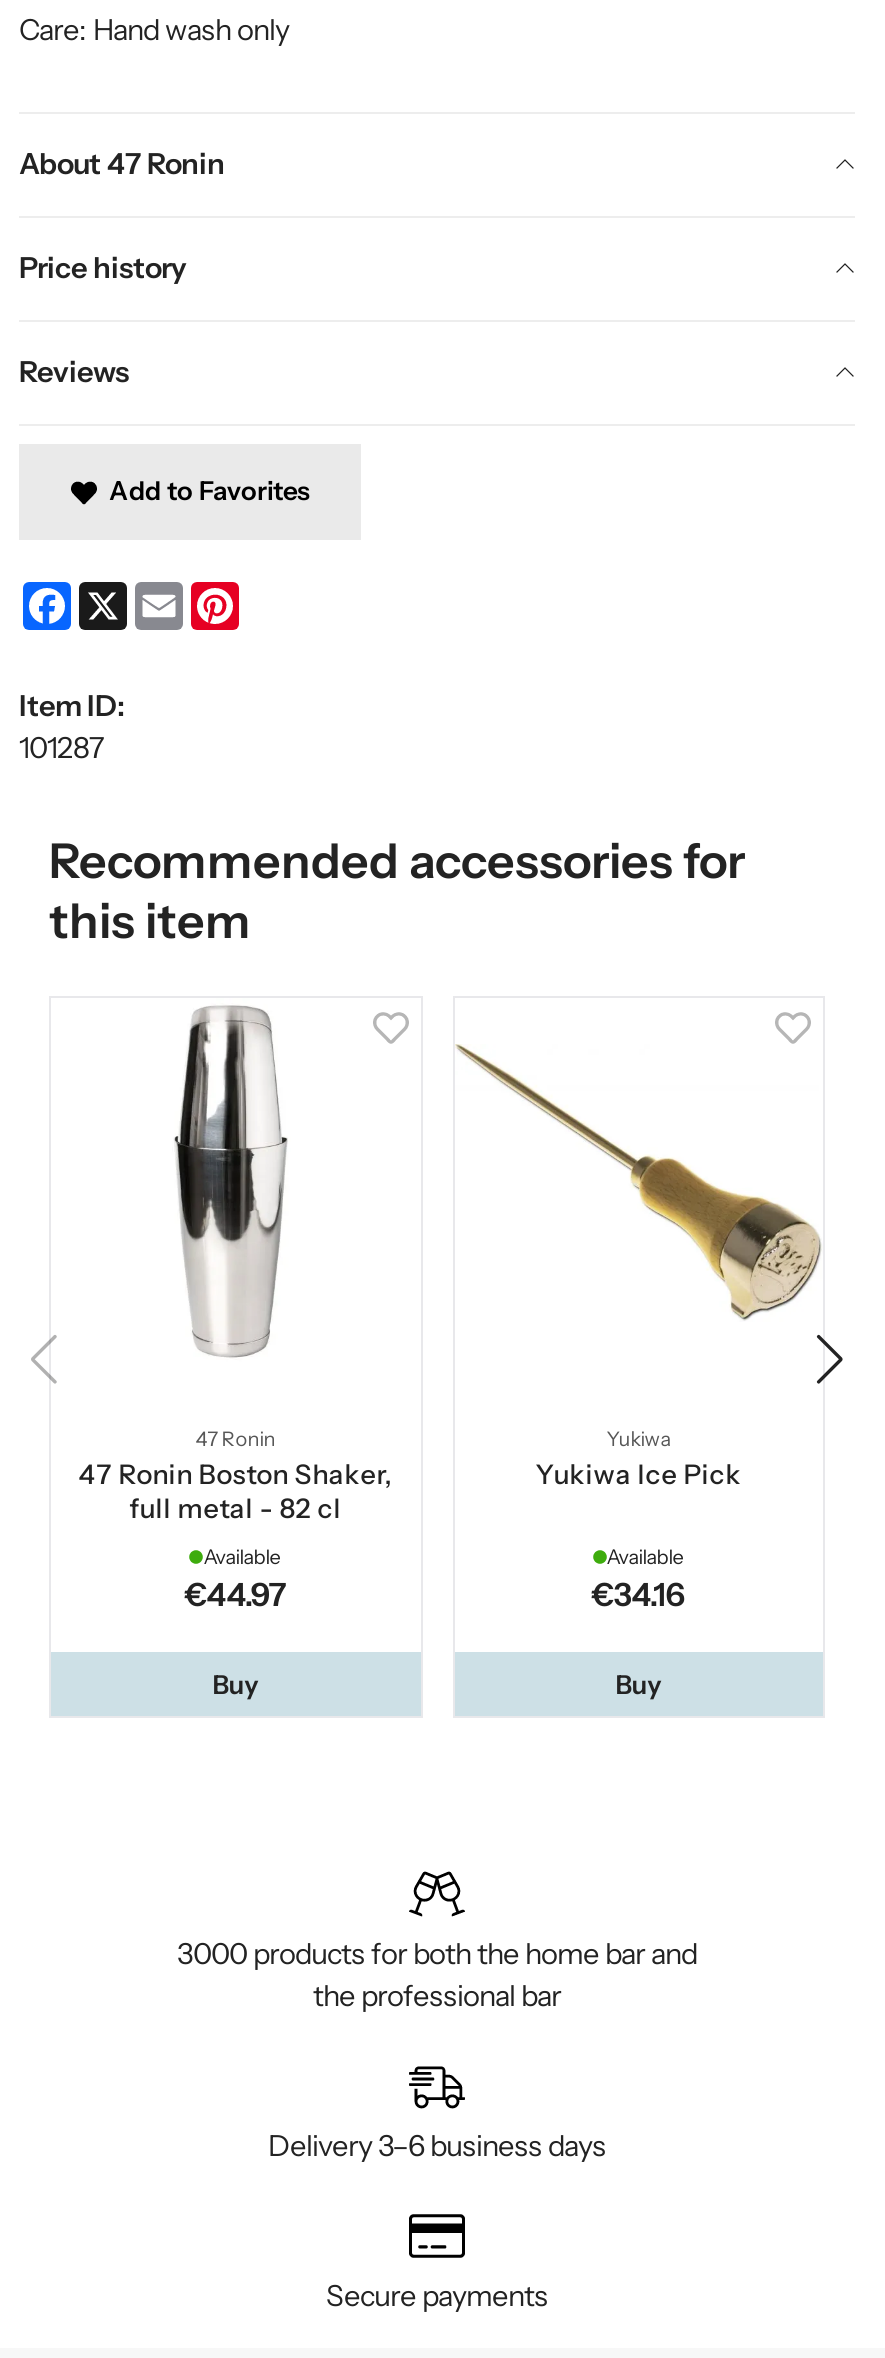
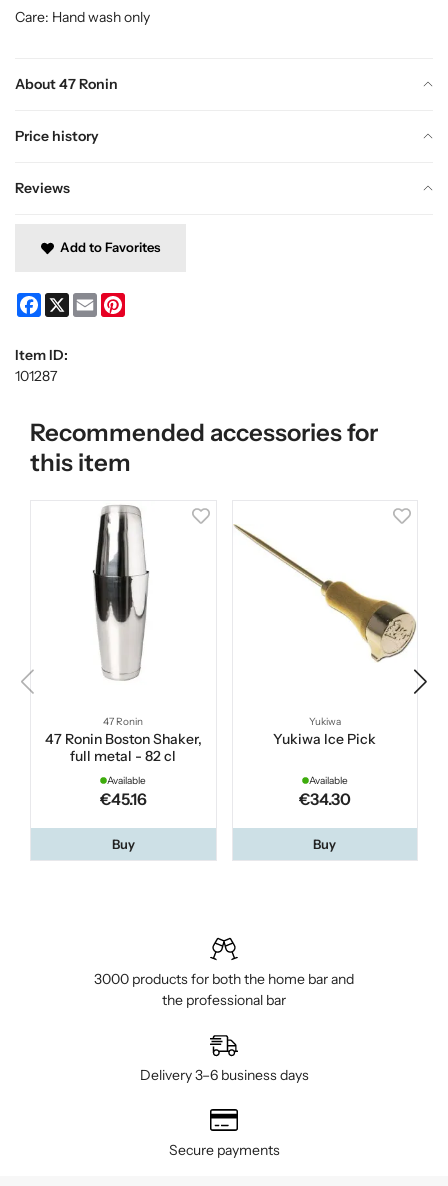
- €44.97
+ €45.16

- €34.16
+ €34.30
